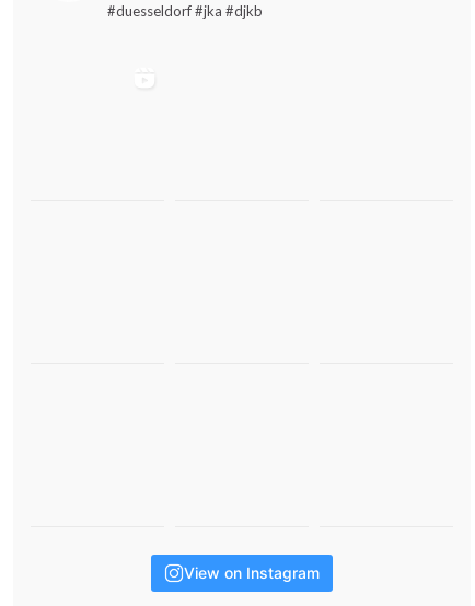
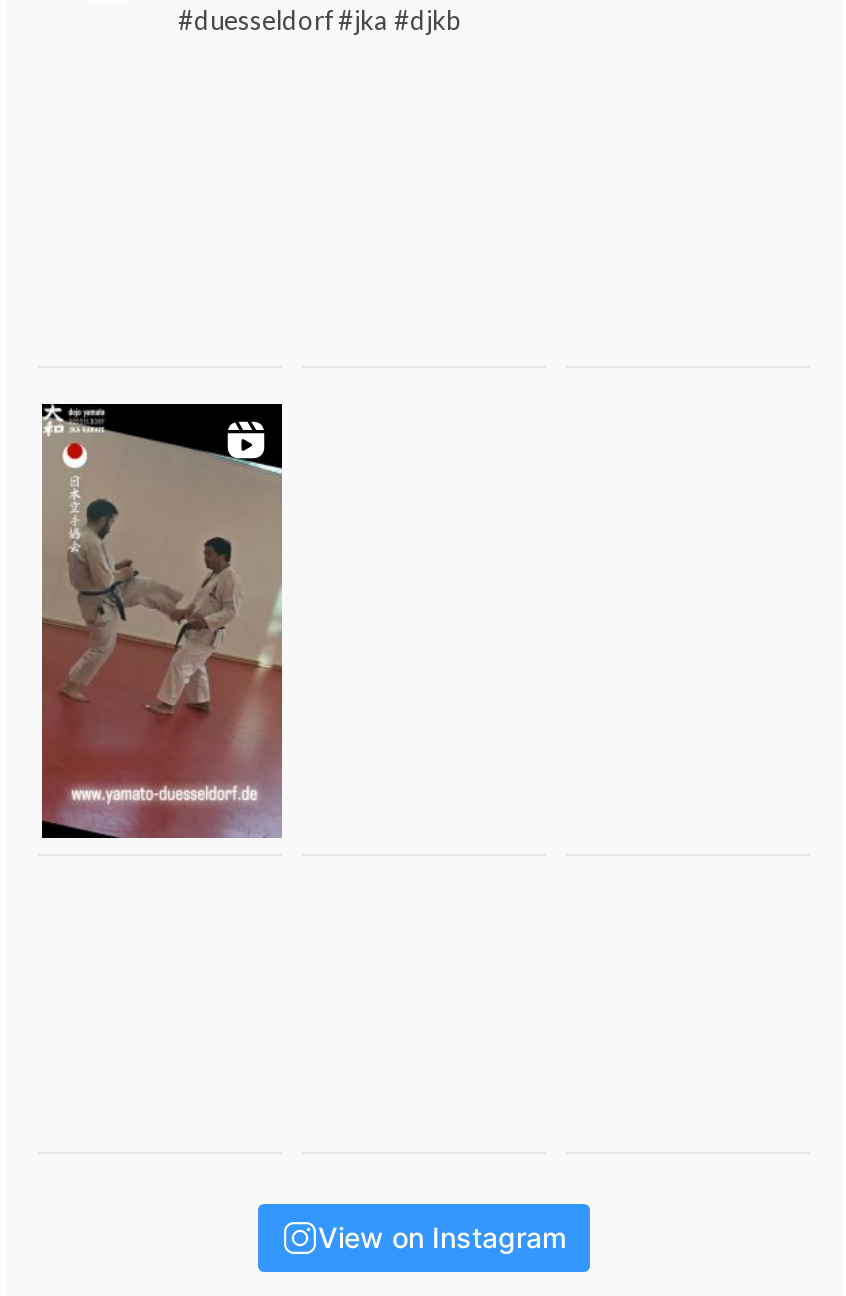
+ [image]
